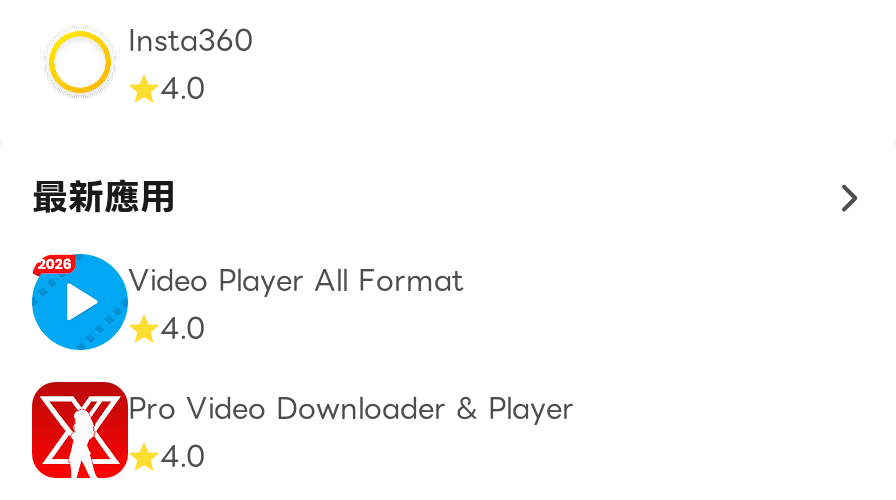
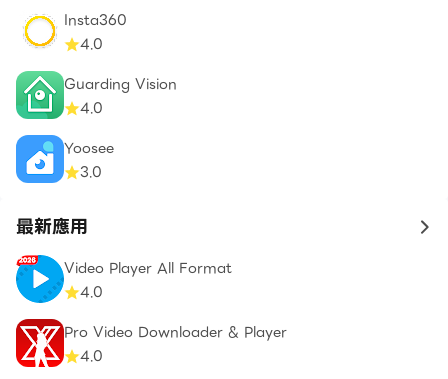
+ [image]
+ Guarding Vision
+ 4.0
+ Yoosee
+ 3.0

+ [image]
